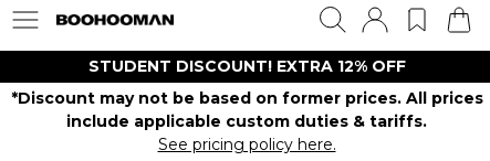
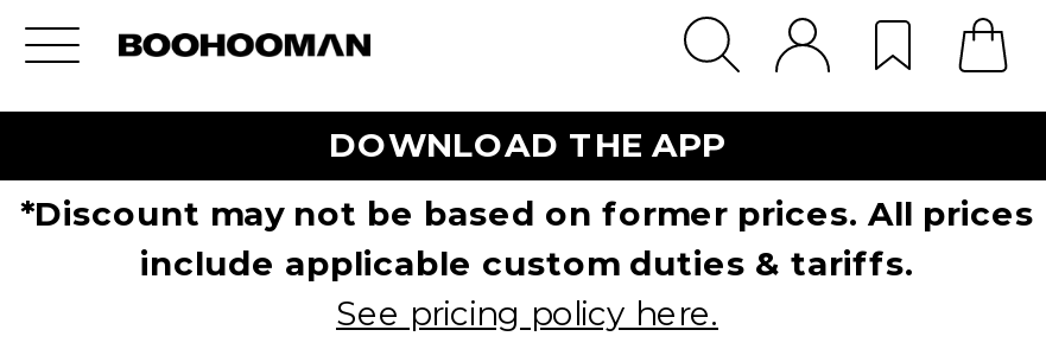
- STUDENT DISCOUNT! EXTRA 12% OFF
+ DOWNLOAD THE APP
